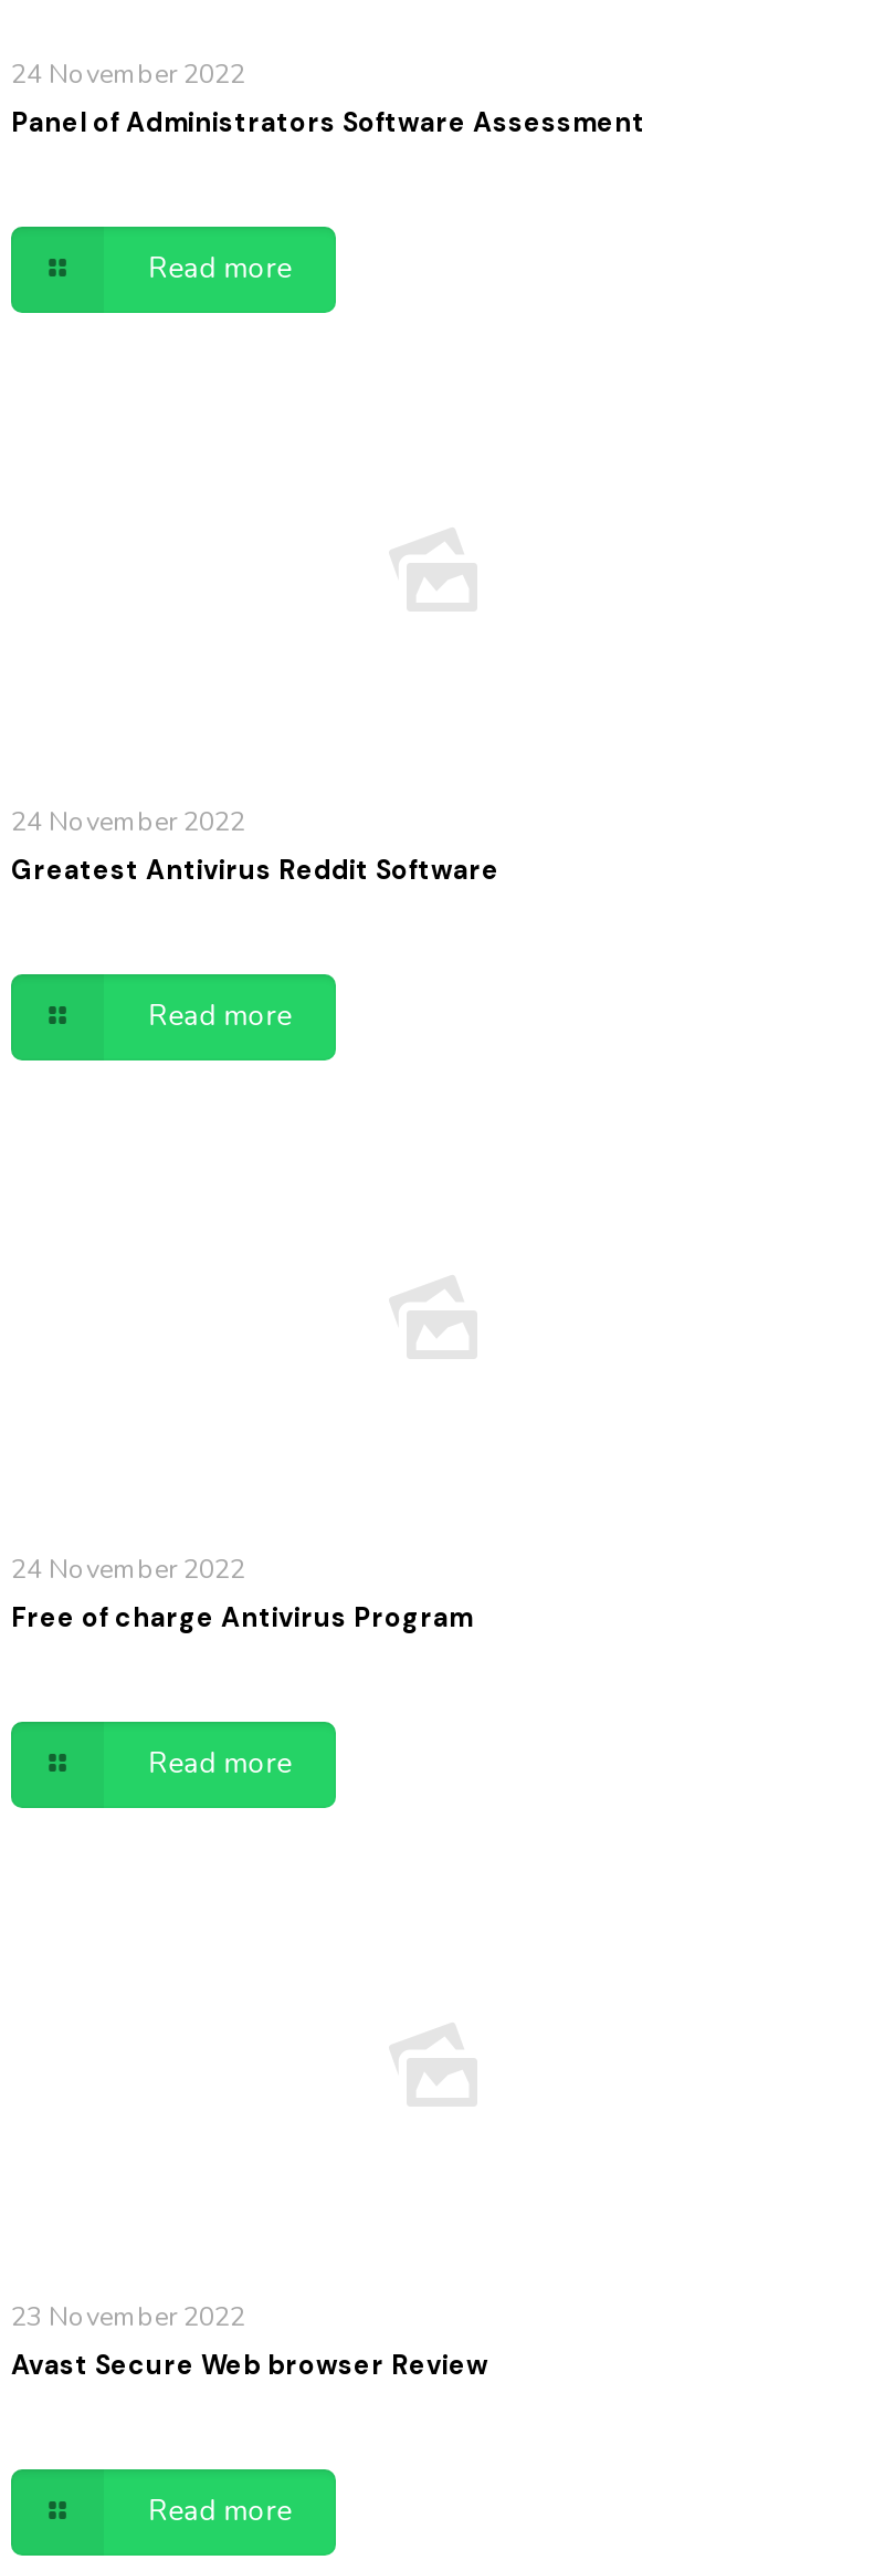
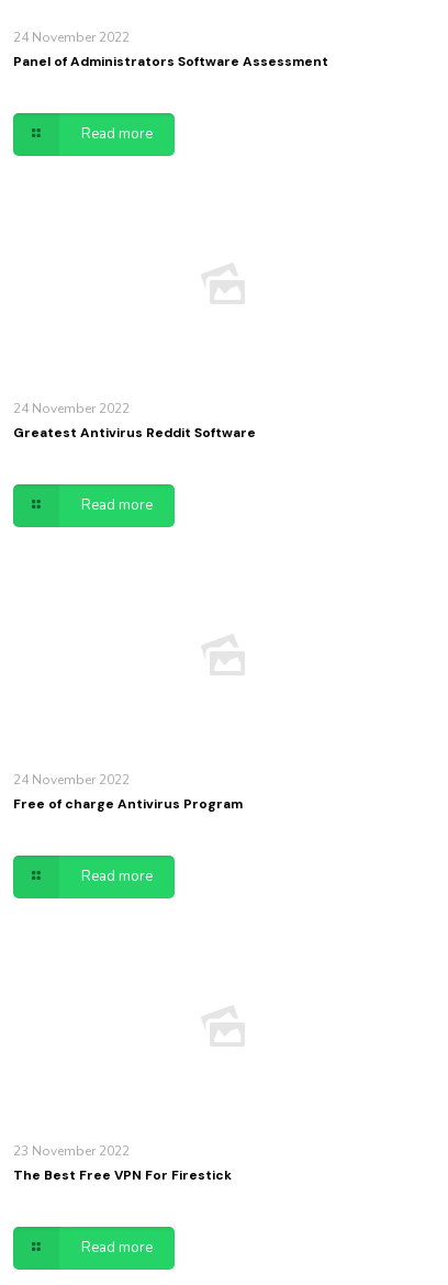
- Avast Secure Web browser Review
+ The Best Free VPN For Firestick
